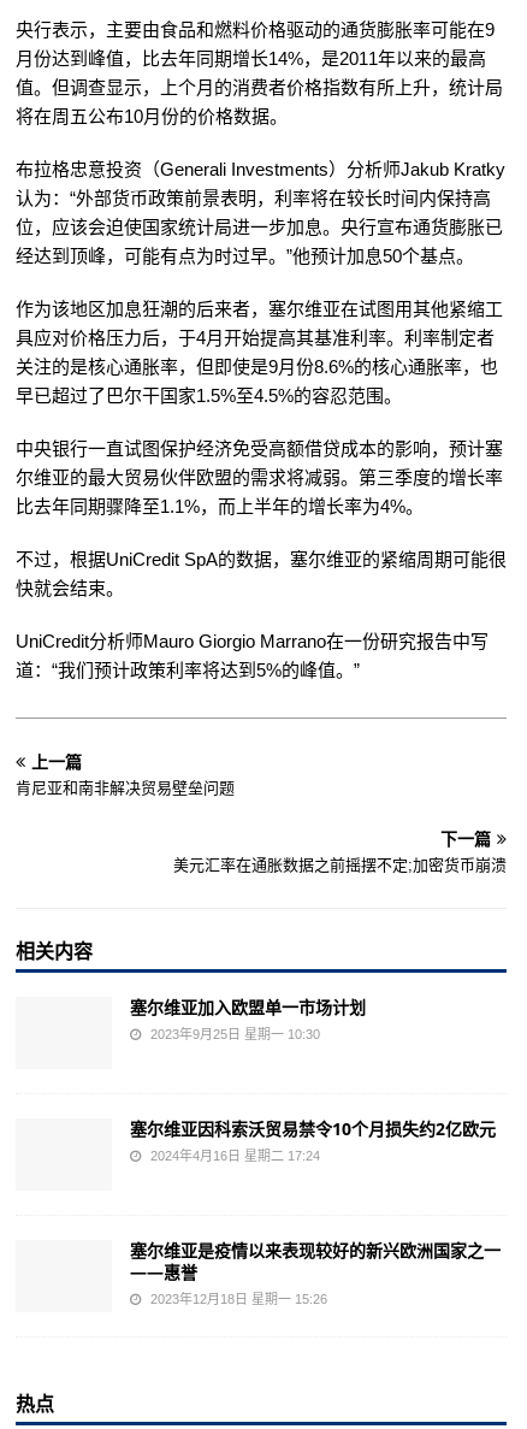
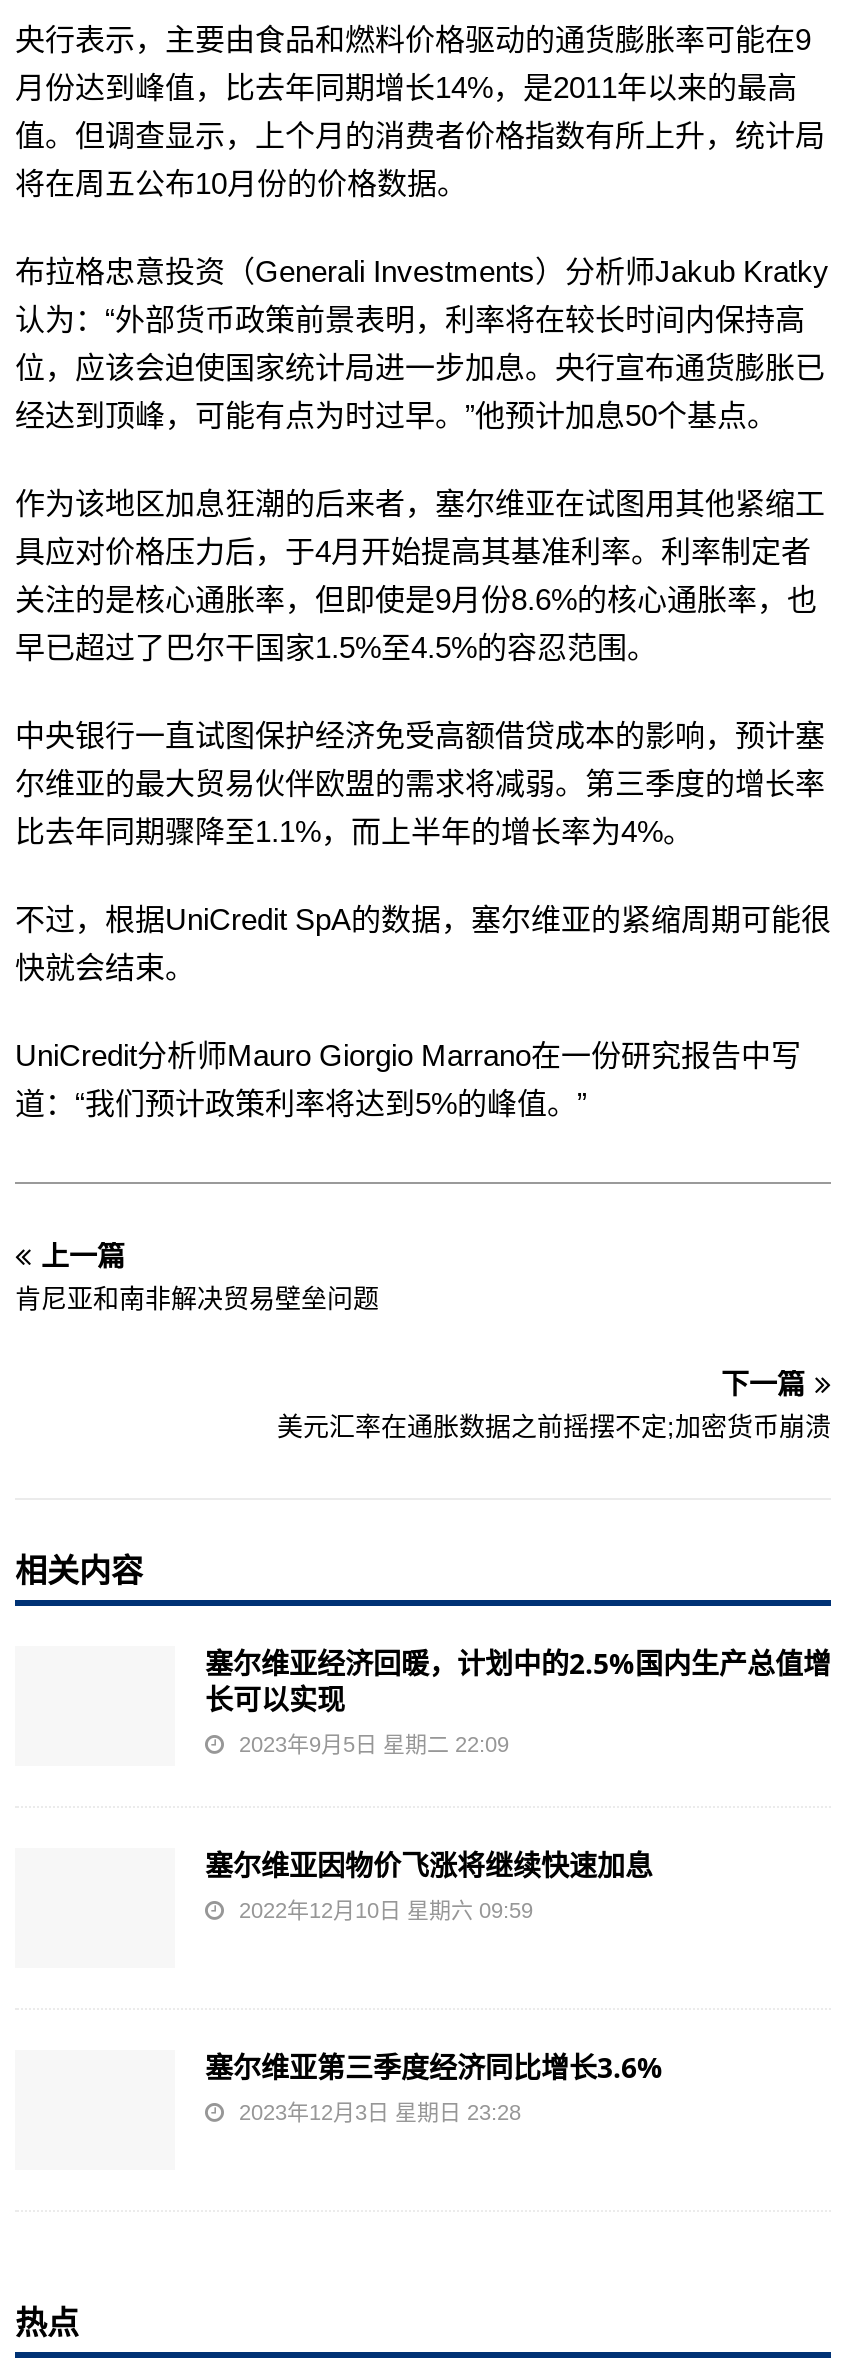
- 塞尔维亚加入欧盟单一市场计划
- 2023年9月25日 星期一 10:30
+ 塞尔维亚经济回暖，计划中的2.5%国内生产总值增
+ 长可以实现
+ 2023年9月5日 星期二 22:09

- 塞尔维亚因科索沃贸易禁令10个月损失约2亿欧元
- 2024年4月16日 星期二 17:24
+ 塞尔维亚因物价飞涨将继续快速加息
+ 2022年12月10日 星期六 09:59

- 塞尔维亚是疫情以来表现较好的新兴欧洲国家之一
- ——惠誉
- 2023年12月18日 星期一 15:26
+ 塞尔维亚第三季度经济同比增长3.6%
+ 2023年12月3日 星期日 23:28
